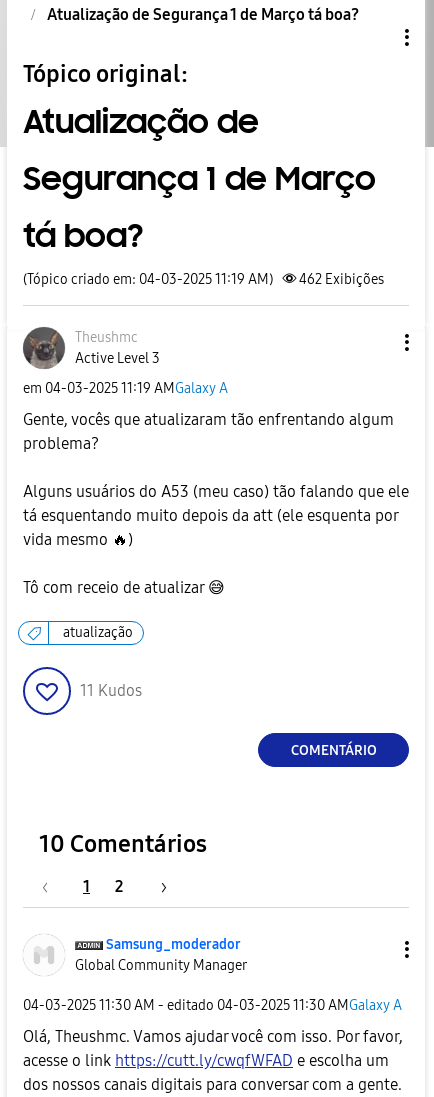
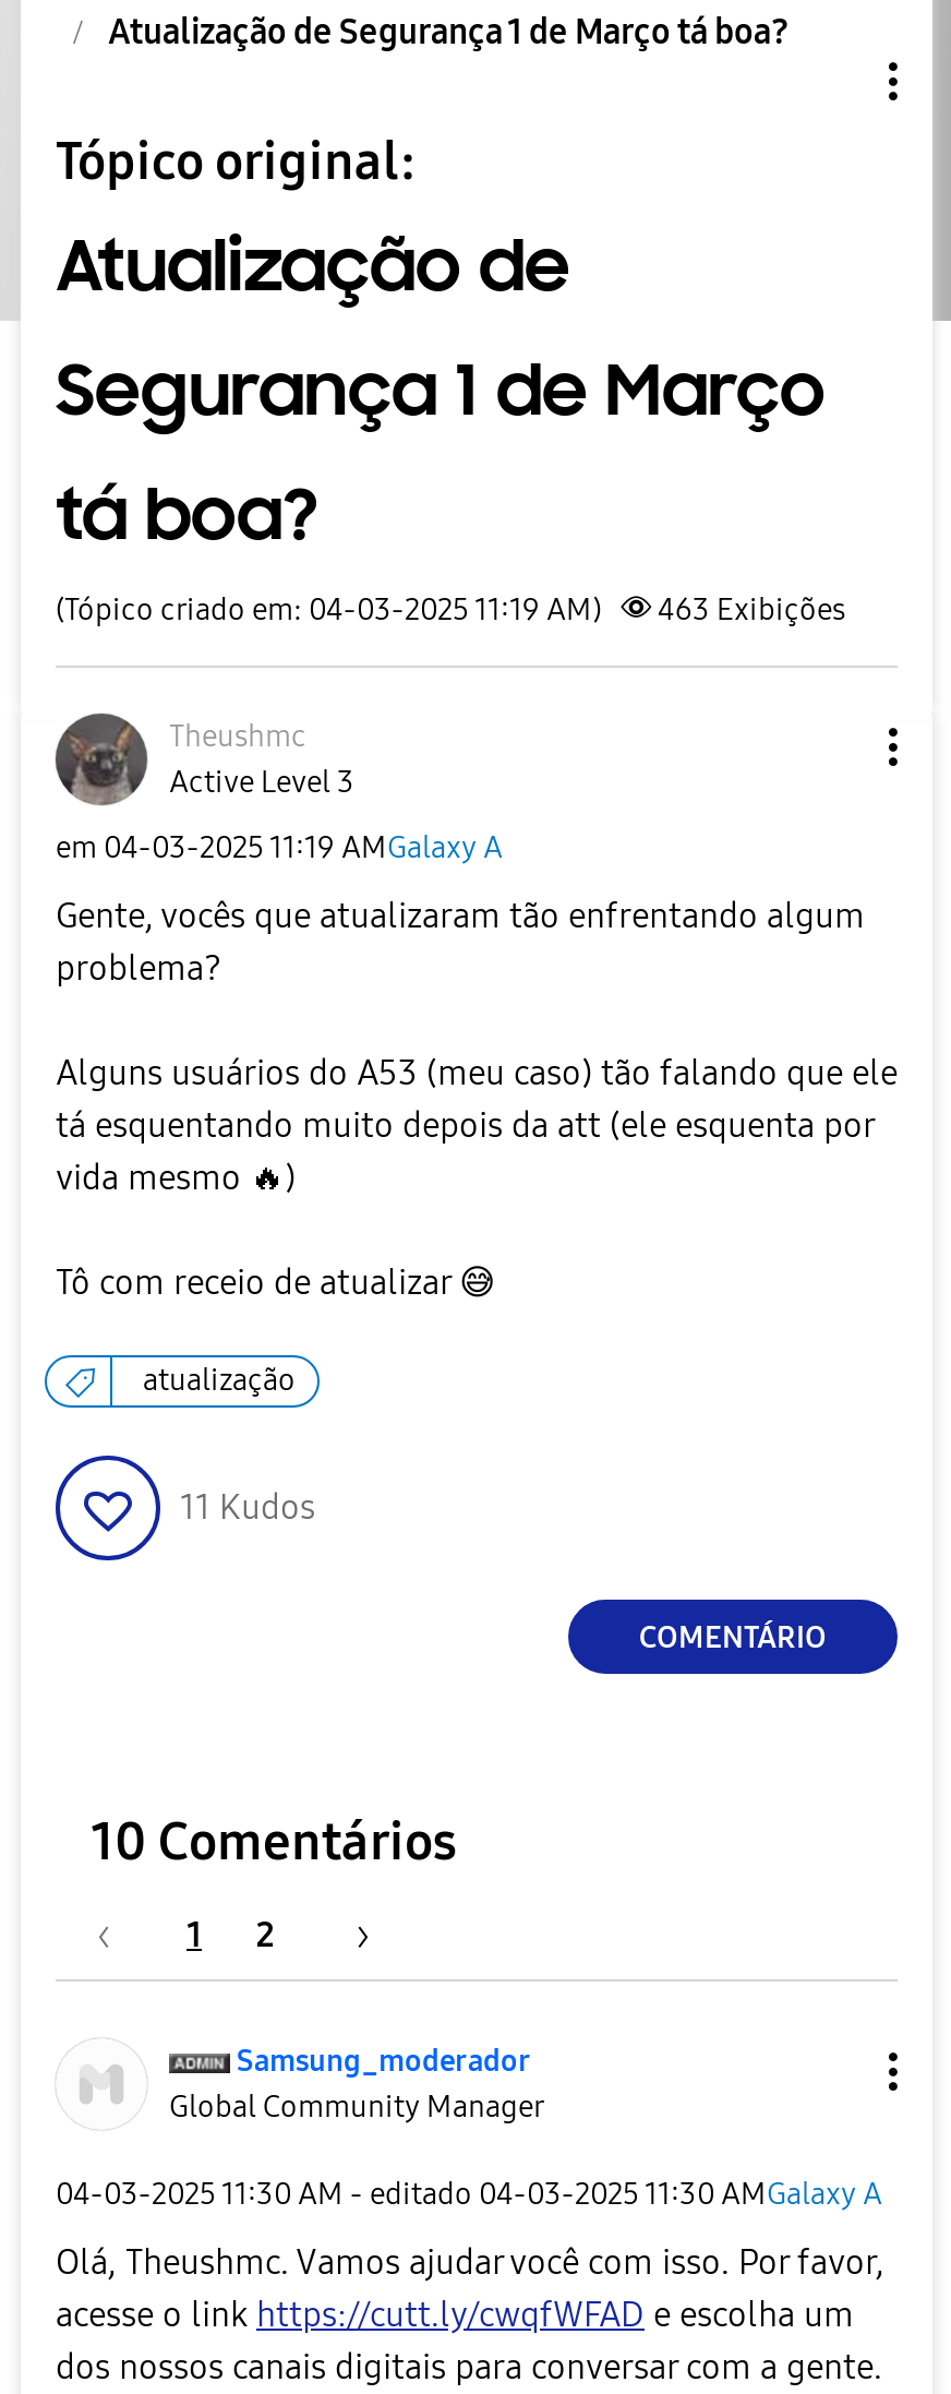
- (Tópico criado em: 04-03-2025 11:19 AM) 462 Exibições
+ (Tópico criado em: 04-03-2025 11:19 AM) 463 Exibições
